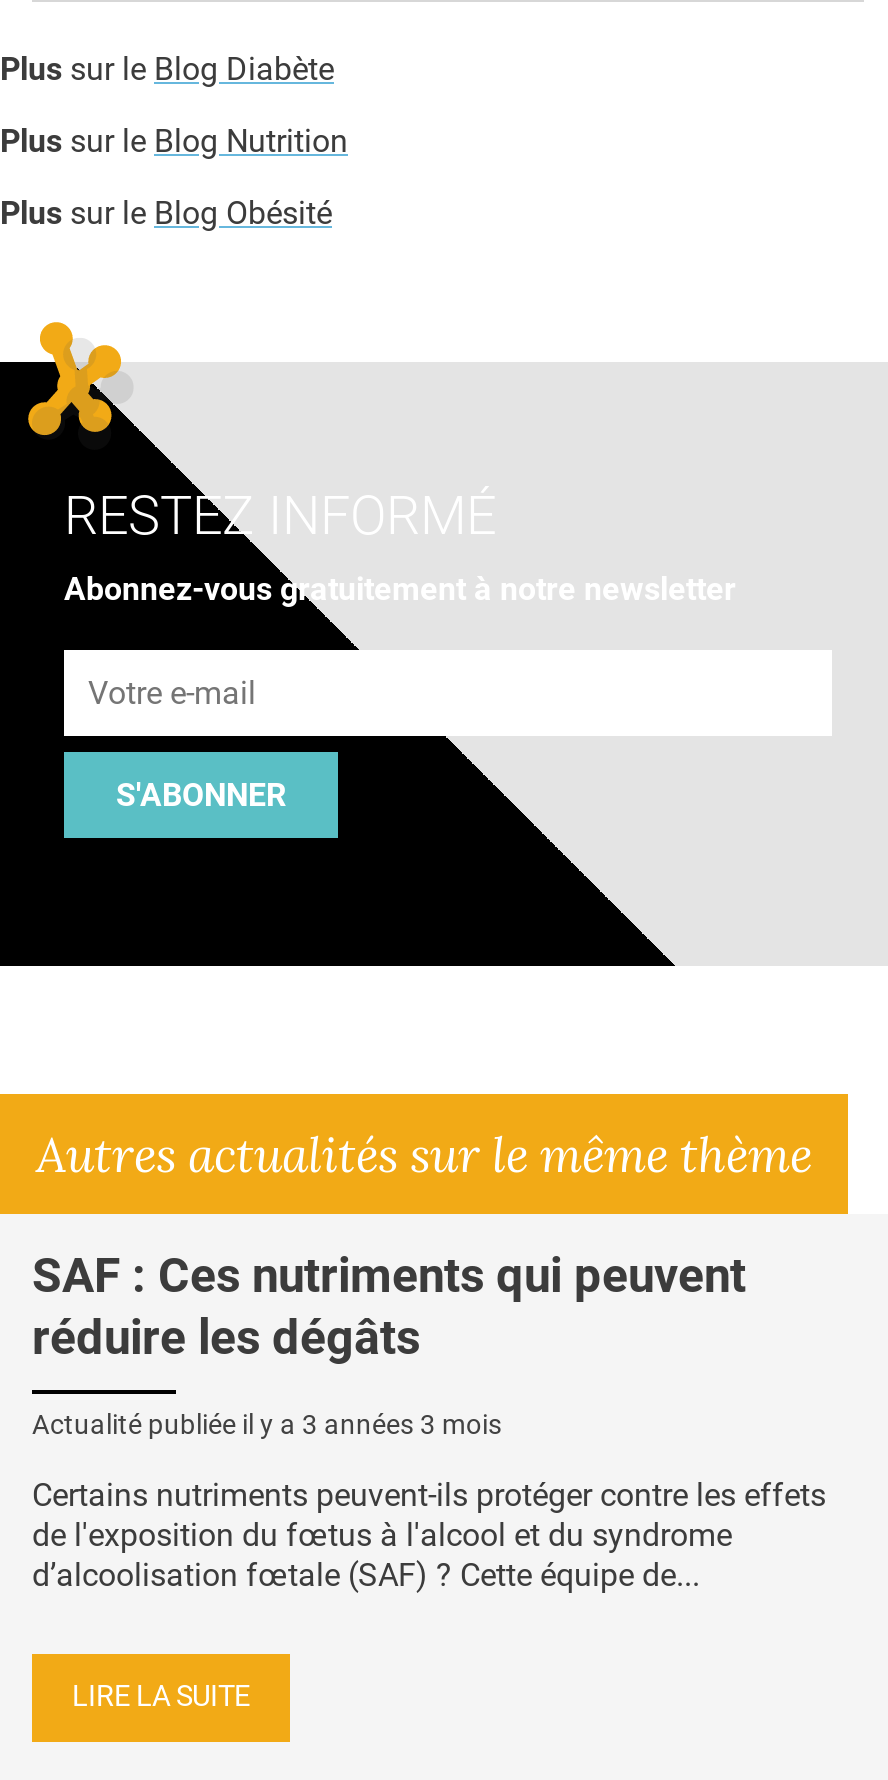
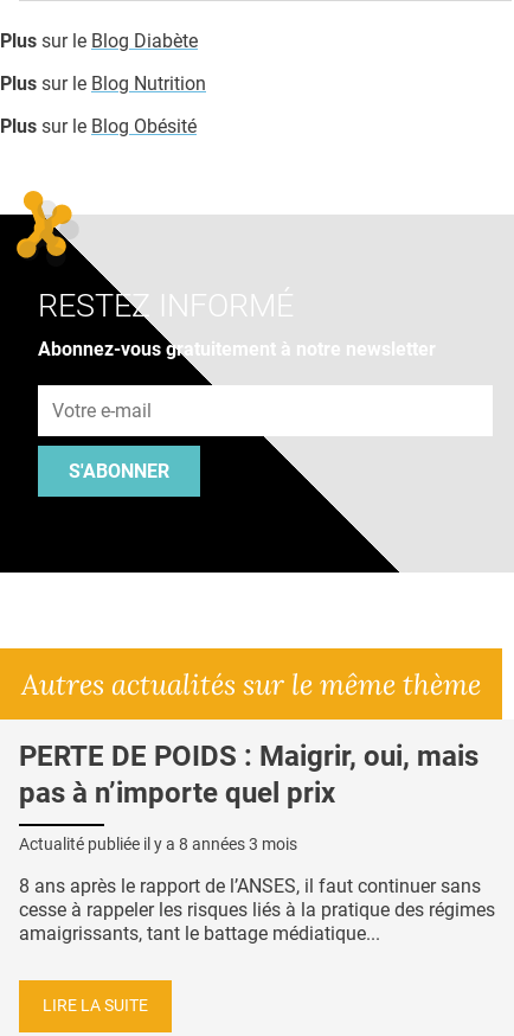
- SAF : Ces nutriments qui peuvent
- réduire les dégâts
+ PERTE DE POIDS : Maigrir, oui, mais
+ pas à n’importe quel prix

- Actualité publiée il y a 3 années 3 mois
+ Actualité publiée il y a 8 années 3 mois

- Certains nutriments peuvent-ils protéger contre les effets
- de l'exposition du fœtus à l'alcool et du syndrome
- d’alcoolisation fœtale (SAF) ? Cette équipe de...
+ 8 ans après le rapport de l’ANSES, il faut continuer sans
+ cesse à rappeler les risques liés à la pratique des régimes
+ amaigrissants, tant le battage médiatique...
